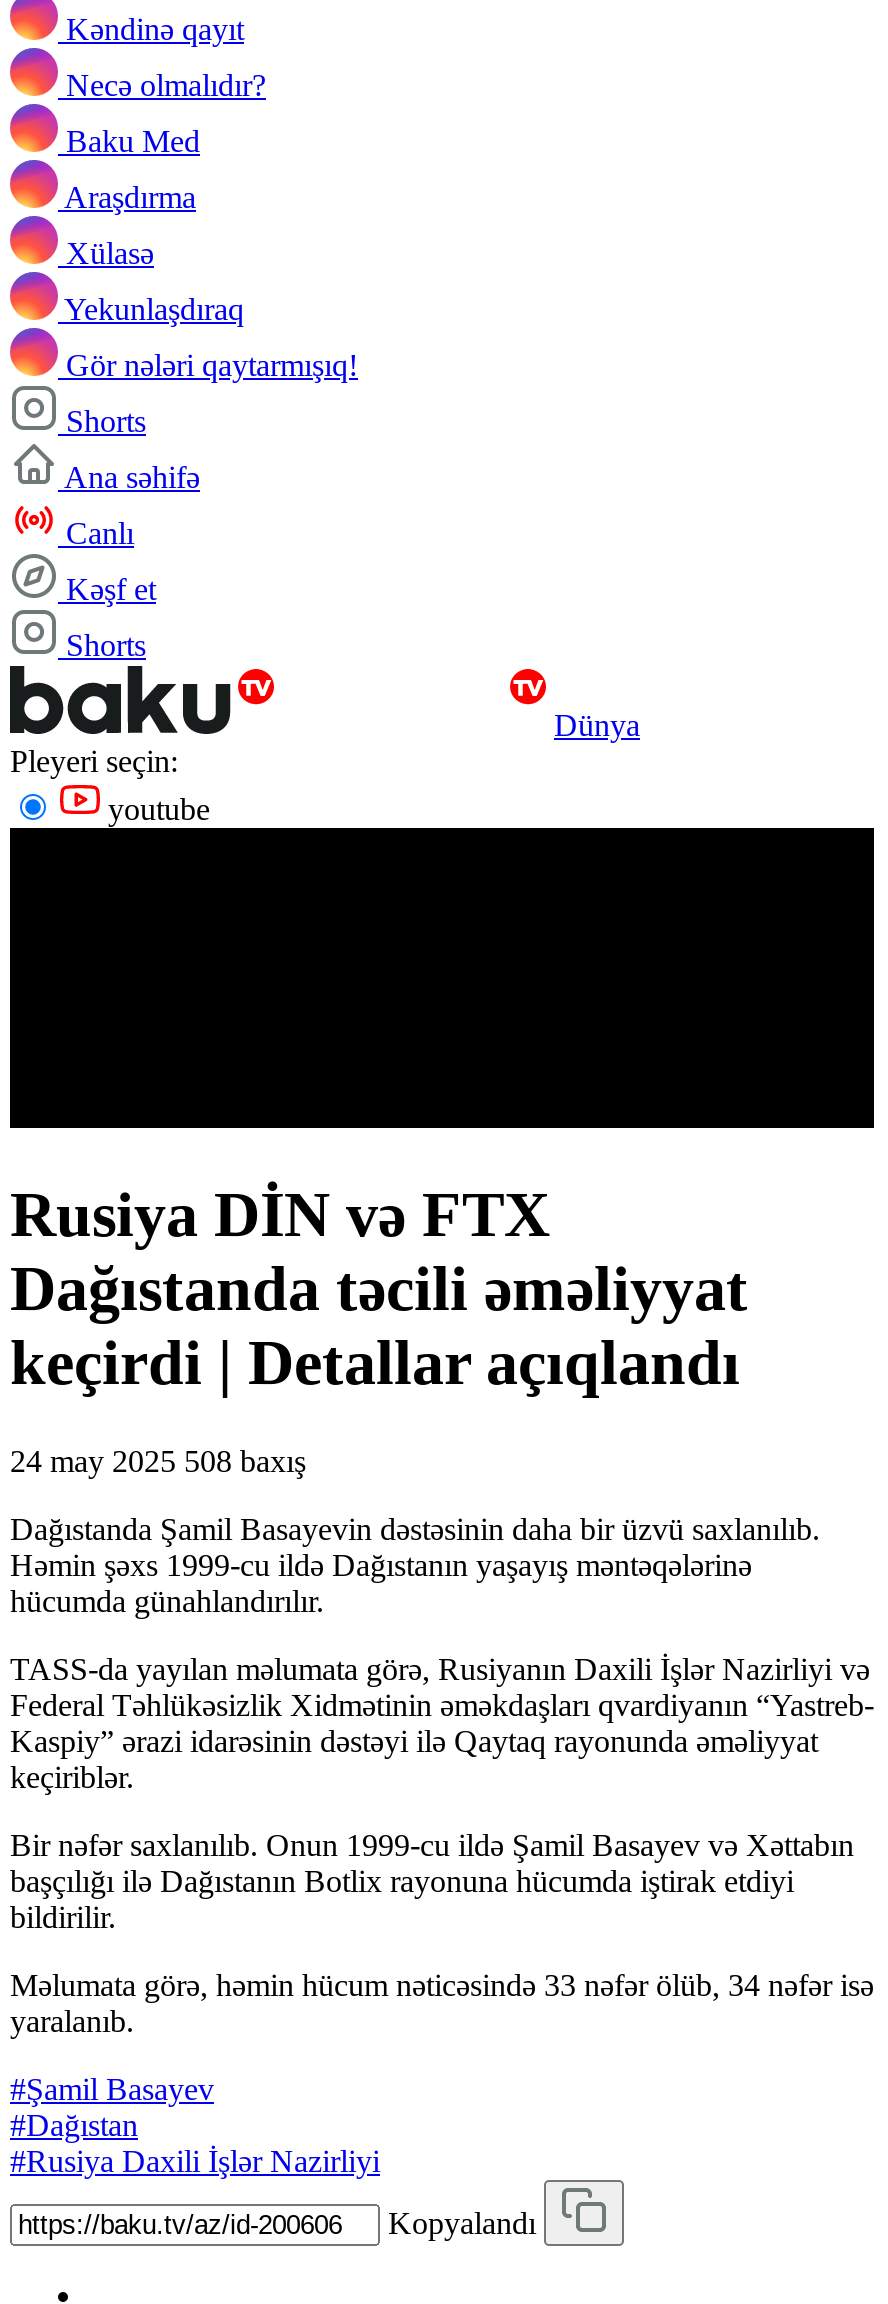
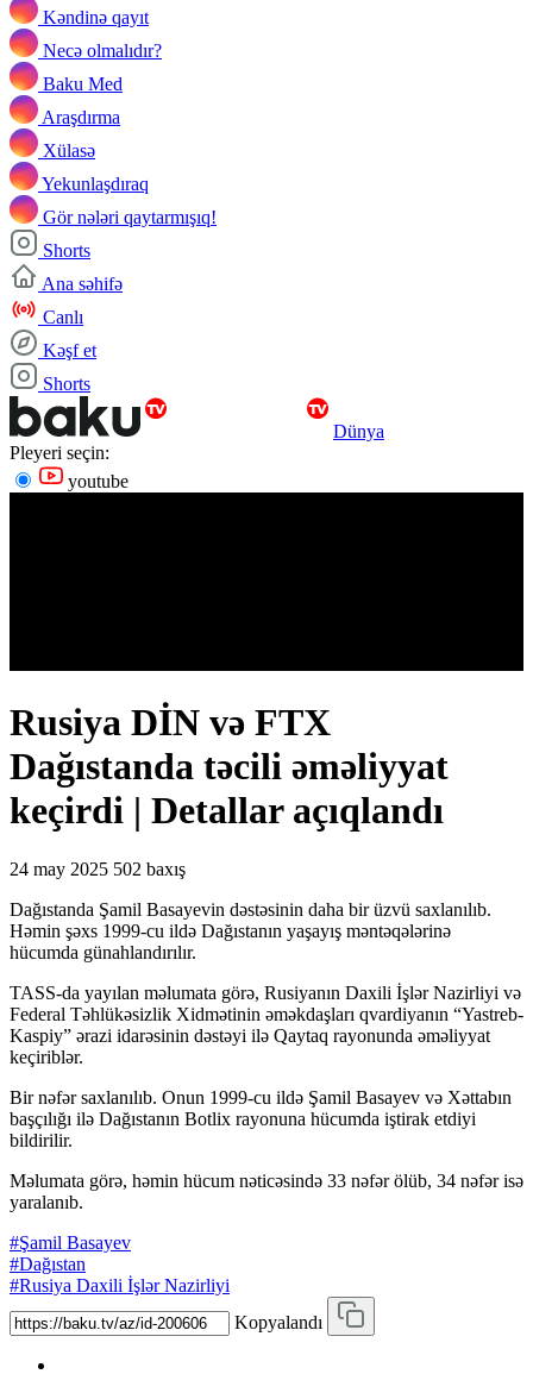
- 24 may 2025 508 baxış
+ 24 may 2025 502 baxış
